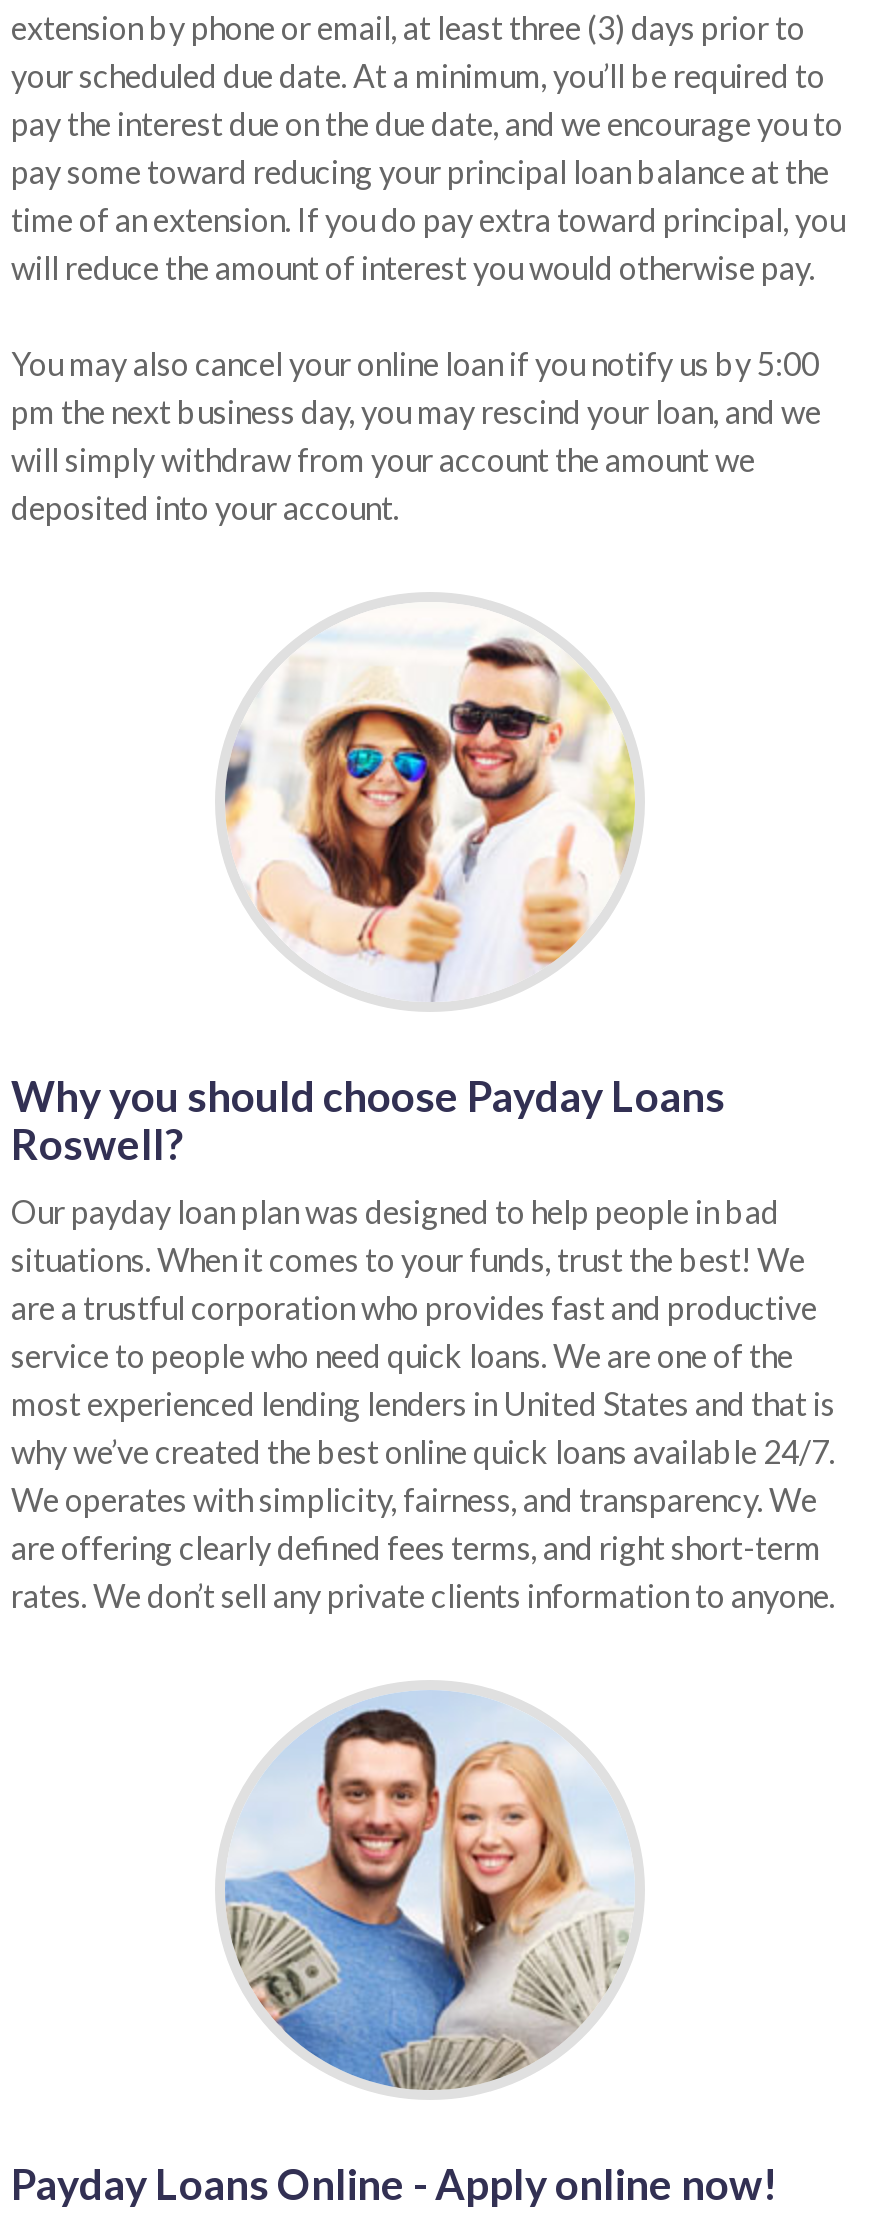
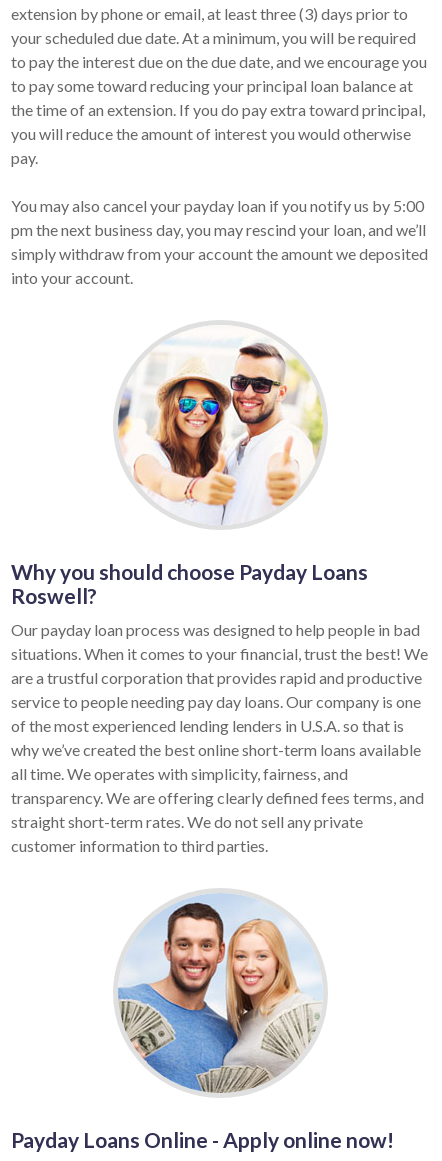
- your scheduled due date. At a minimum, you’ll be required to
- pay the interest due on the due date, and we encourage you to
- pay some toward reducing your principal loan balance at the
- time of an extension. If you do pay extra toward principal, you
- will reduce the amount of interest you would otherwise pay.
+ your scheduled due date. At a minimum, you will be required
+ to pay the interest due on the due date, and we encourage you
+ to pay some toward reducing your principal loan balance at
+ the time of an extension. If you do pay extra toward principal,
+ you will reduce the amount of interest you would otherwise
+ pay.

- You may also cancel your online loan if you notify us by 5:00
- pm the next business day, you may rescind your loan, and we
- will simply withdraw from your account the amount we
- deposited into your account.
+ You may also cancel your payday loan if you notify us by 5:00
+ pm the next business day, you may rescind your loan, and we’ll
+ simply withdraw from your account the amount we deposited
+ into your account.

- Our payday loan plan was designed to help people in bad
- situations. When it comes to your funds, trust the best! We
- are a trustful corporation who provides fast and productive
- service to people who need quick loans. We are one of the
- most experienced lending lenders in United States and that is
- why we’ve created the best online quick loans available 24/7.
- We operates with simplicity, fairness, and transparency. We
- are offering clearly defined fees terms, and right short-term
- rates. We don’t sell any private clients information to anyone.
+ Our payday loan process was designed to help people in bad
+ situations. When it comes to your financial, trust the best! We
+ are a trustful corporation that provides rapid and productive
+ service to people needing pay day loans. Our company is one
+ of the most experienced lending lenders in U.S.A. so that is
+ why we’ve created the best online short-term loans available
+ all time. We operates with simplicity, fairness, and
+ transparency. We are offering clearly defined fees terms, and
+ straight short-term rates. We do not sell any private
+ customer information to third parties.
